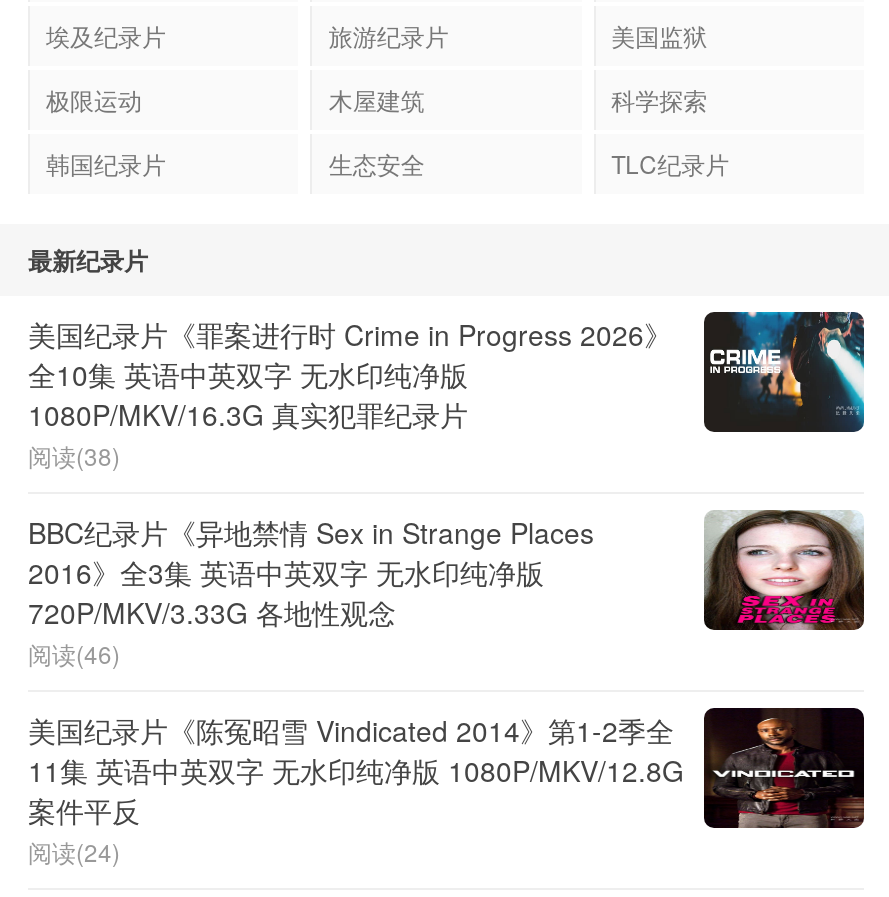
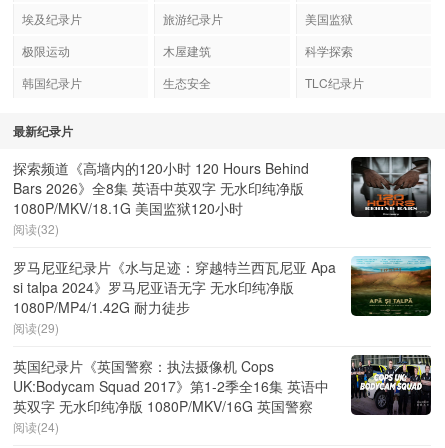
- 美国纪录片《罪案进行时 Crime in Progress 2026》
- 全10集 英语中英双字 无水印纯净版
- 1080P/MKV/16.3G 真实犯罪纪录片
- 阅读(38)
+ 探索频道《高墙内的120小时 120 Hours Behind
+ Bars 2026》全8集 英语中英双字 无水印纯净版
+ 1080P/MKV/18.1G 美国监狱120小时
+ 阅读(32)

- [image]
+ [image]

- BBC纪录片《异地禁情 Sex in Strange Places
- 2016》全3集 英语中英双字 无水印纯净版
- 720P/MKV/3.33G 各地性观念
- 阅读(46)
+ 罗马尼亚纪录片《水与足迹：穿越特兰西瓦尼亚 Apa
+ si talpa 2024》罗马尼亚语无字 无水印纯净版
+ 1080P/MP4/1.42G 耐力徒步
+ 阅读(29)

- [image]
+ [image]

- [image]
- 美国纪录片《陈冤昭雪 Vindicated 2014》第1-2季全
- 11集 英语中英双字 无水印纯净版 1080P/MKV/12.8G
- 案件平反
+ [image]
+ 英国纪录片《英国警察：执法摄像机 Cops
+ UK:Bodycam Squad 2017》第1-2季全16集 英语中
+ 英双字 无水印纯净版 1080P/MKV/16G 英国警察
